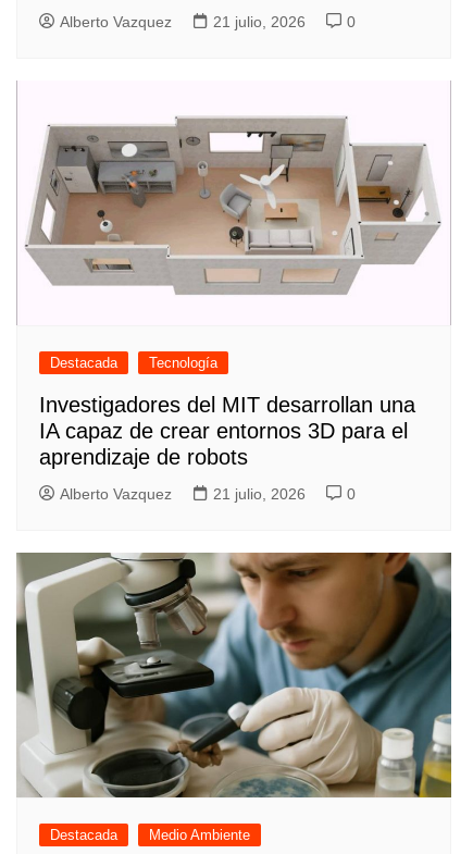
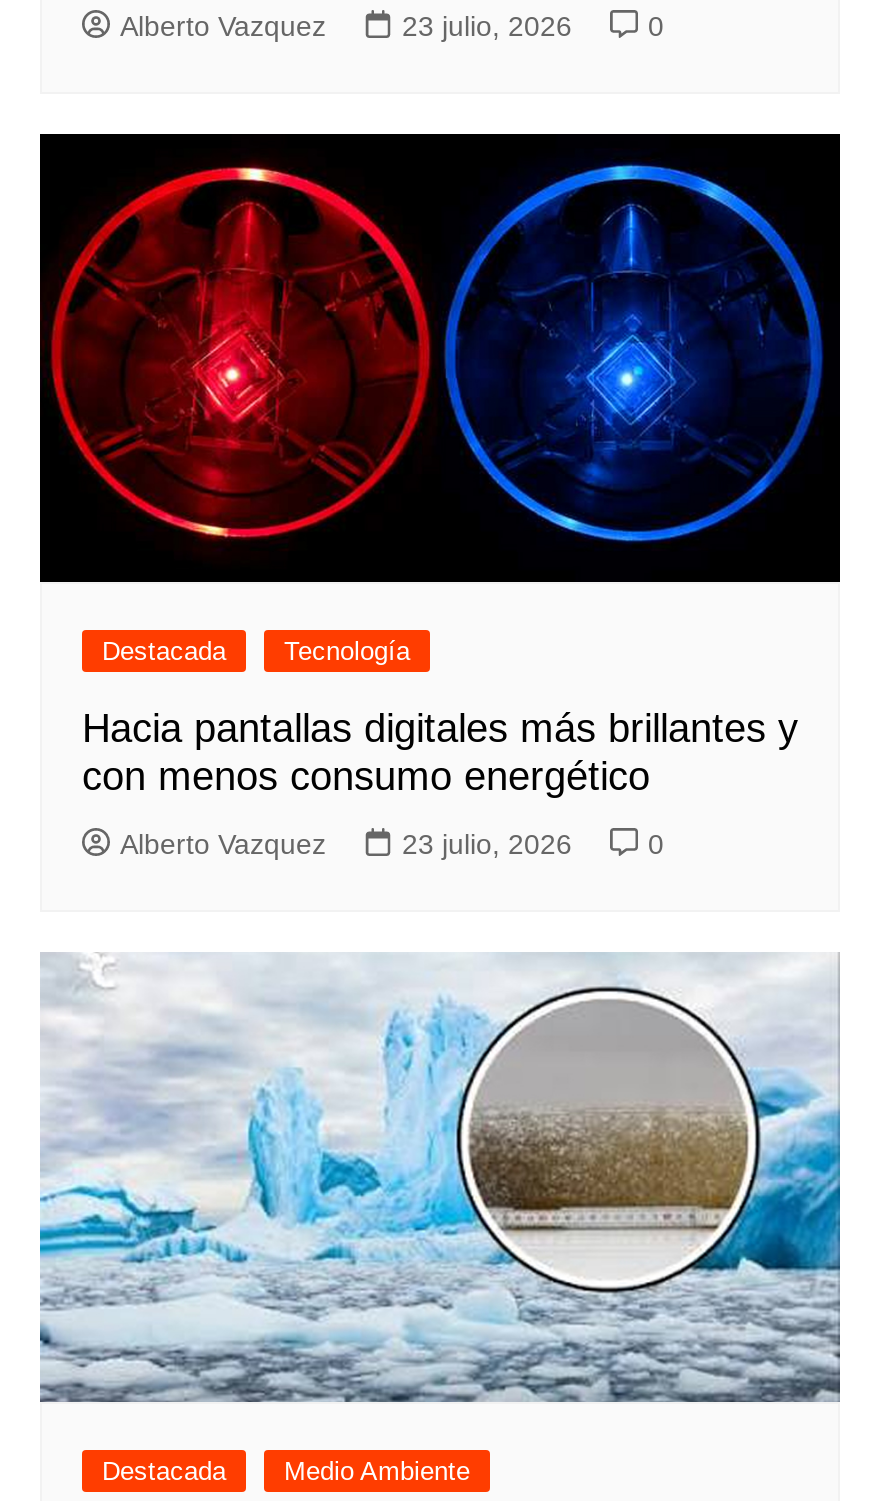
- 21 julio, 2026
+ 23 julio, 2026

- [image]
+ [image]

- Investigadores del MIT desarrollan una
- IA capaz de crear entornos 3D para el
- aprendizaje de robots
+ Hacia pantallas digitales más brillantes y
+ con menos consumo energético

- 21 julio, 2026
+ 23 julio, 2026

- [image]
+ [image]
